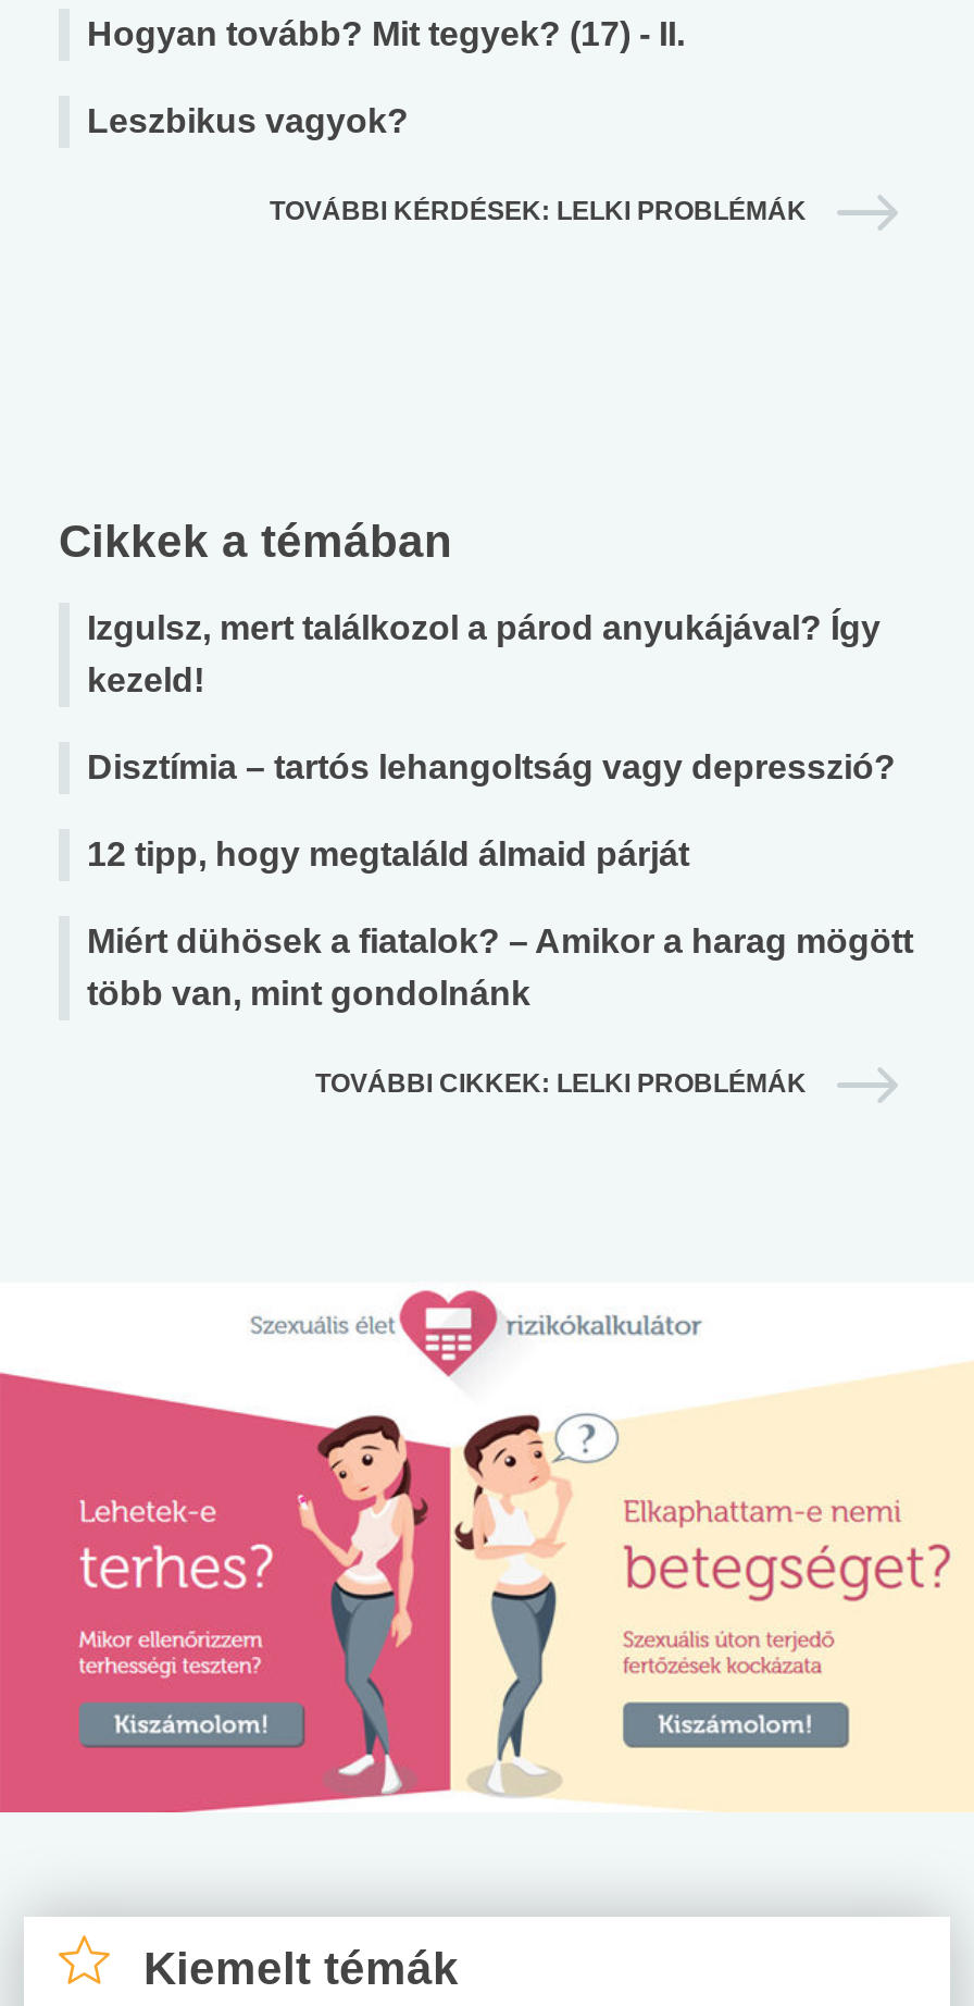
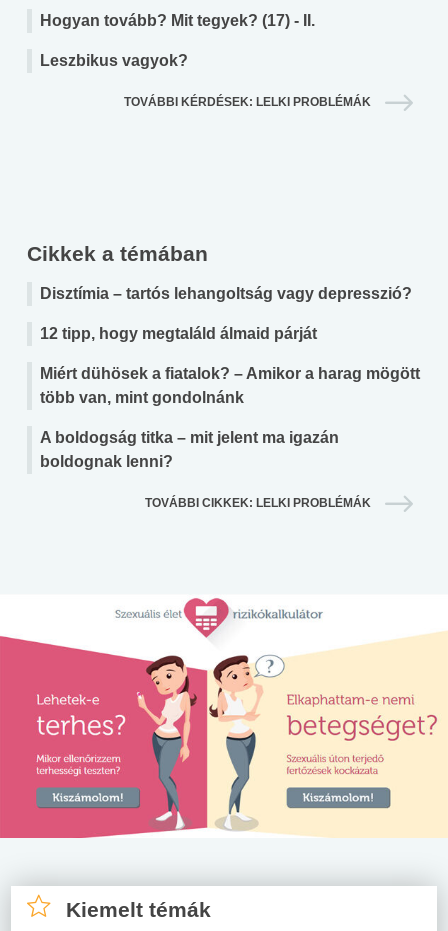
- Izgulsz, mert találkozol a párod anyukájával? Így
- kezeld!

moved up: Disztímia – tartós lehangoltság vagy depresszió? | 12 tipp, hogy megtaláld álmaid párját | Miért dühösek a fiatalok? – Amikor a harag mögött | több van, mint gondolnánk

+ A boldogság titka – mit jelent ma igazán
+ boldognak lenni?
